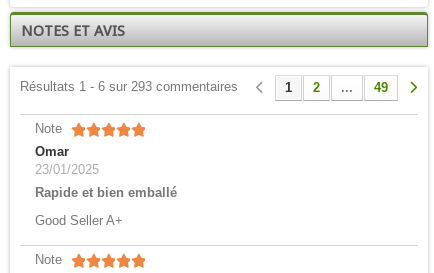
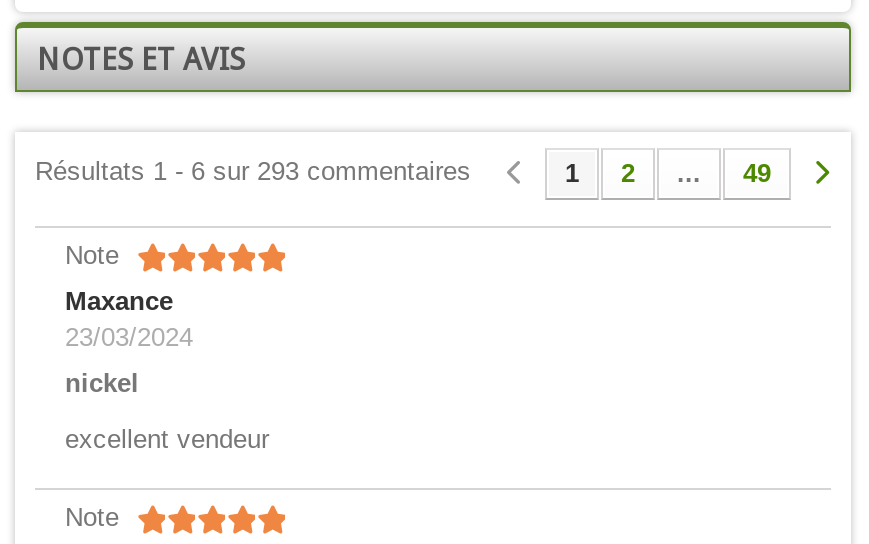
- Omar
- 23/01/2025
+ Maxance
+ 23/03/2024

- Rapide et bien emballé
+ nickel

- Good Seller A+
+ excellent vendeur
